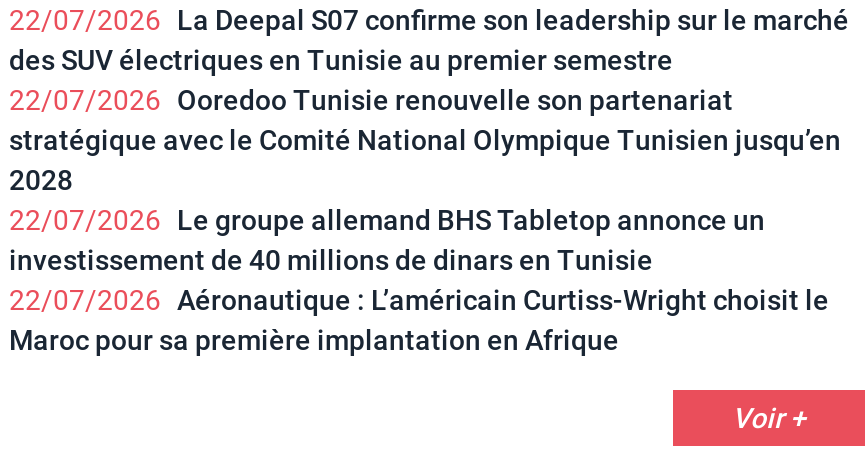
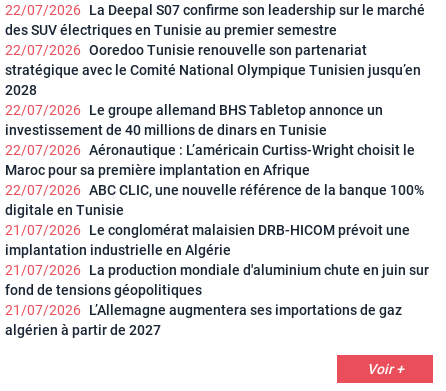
+ 22/07/2026 ABC CLIC, une nouvelle référence de la banque 100%
+ digitale en Tunisie
+ 21/07/2026 Le conglomérat malaisien DRB-HICOM prévoit une
+ implantation industrielle en Algérie
+ 21/07/2026 La production mondiale d'aluminium chute en juin sur
+ fond de tensions géopolitiques
+ 21/07/2026 L’Allemagne augmentera ses importations de gaz
+ algérien à partir de 2027
